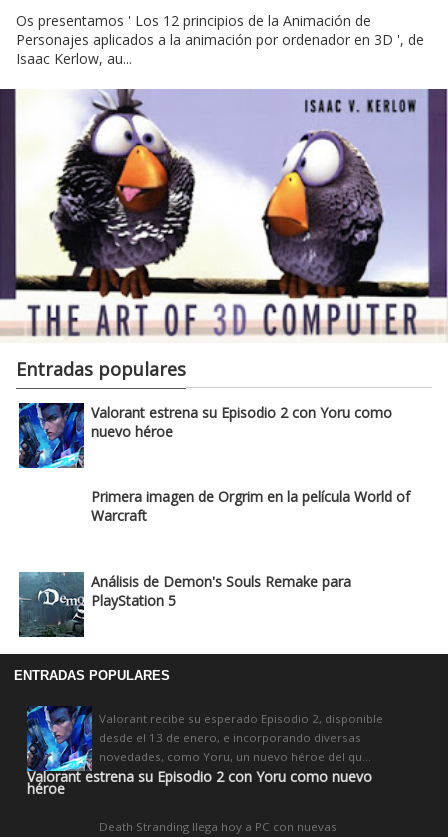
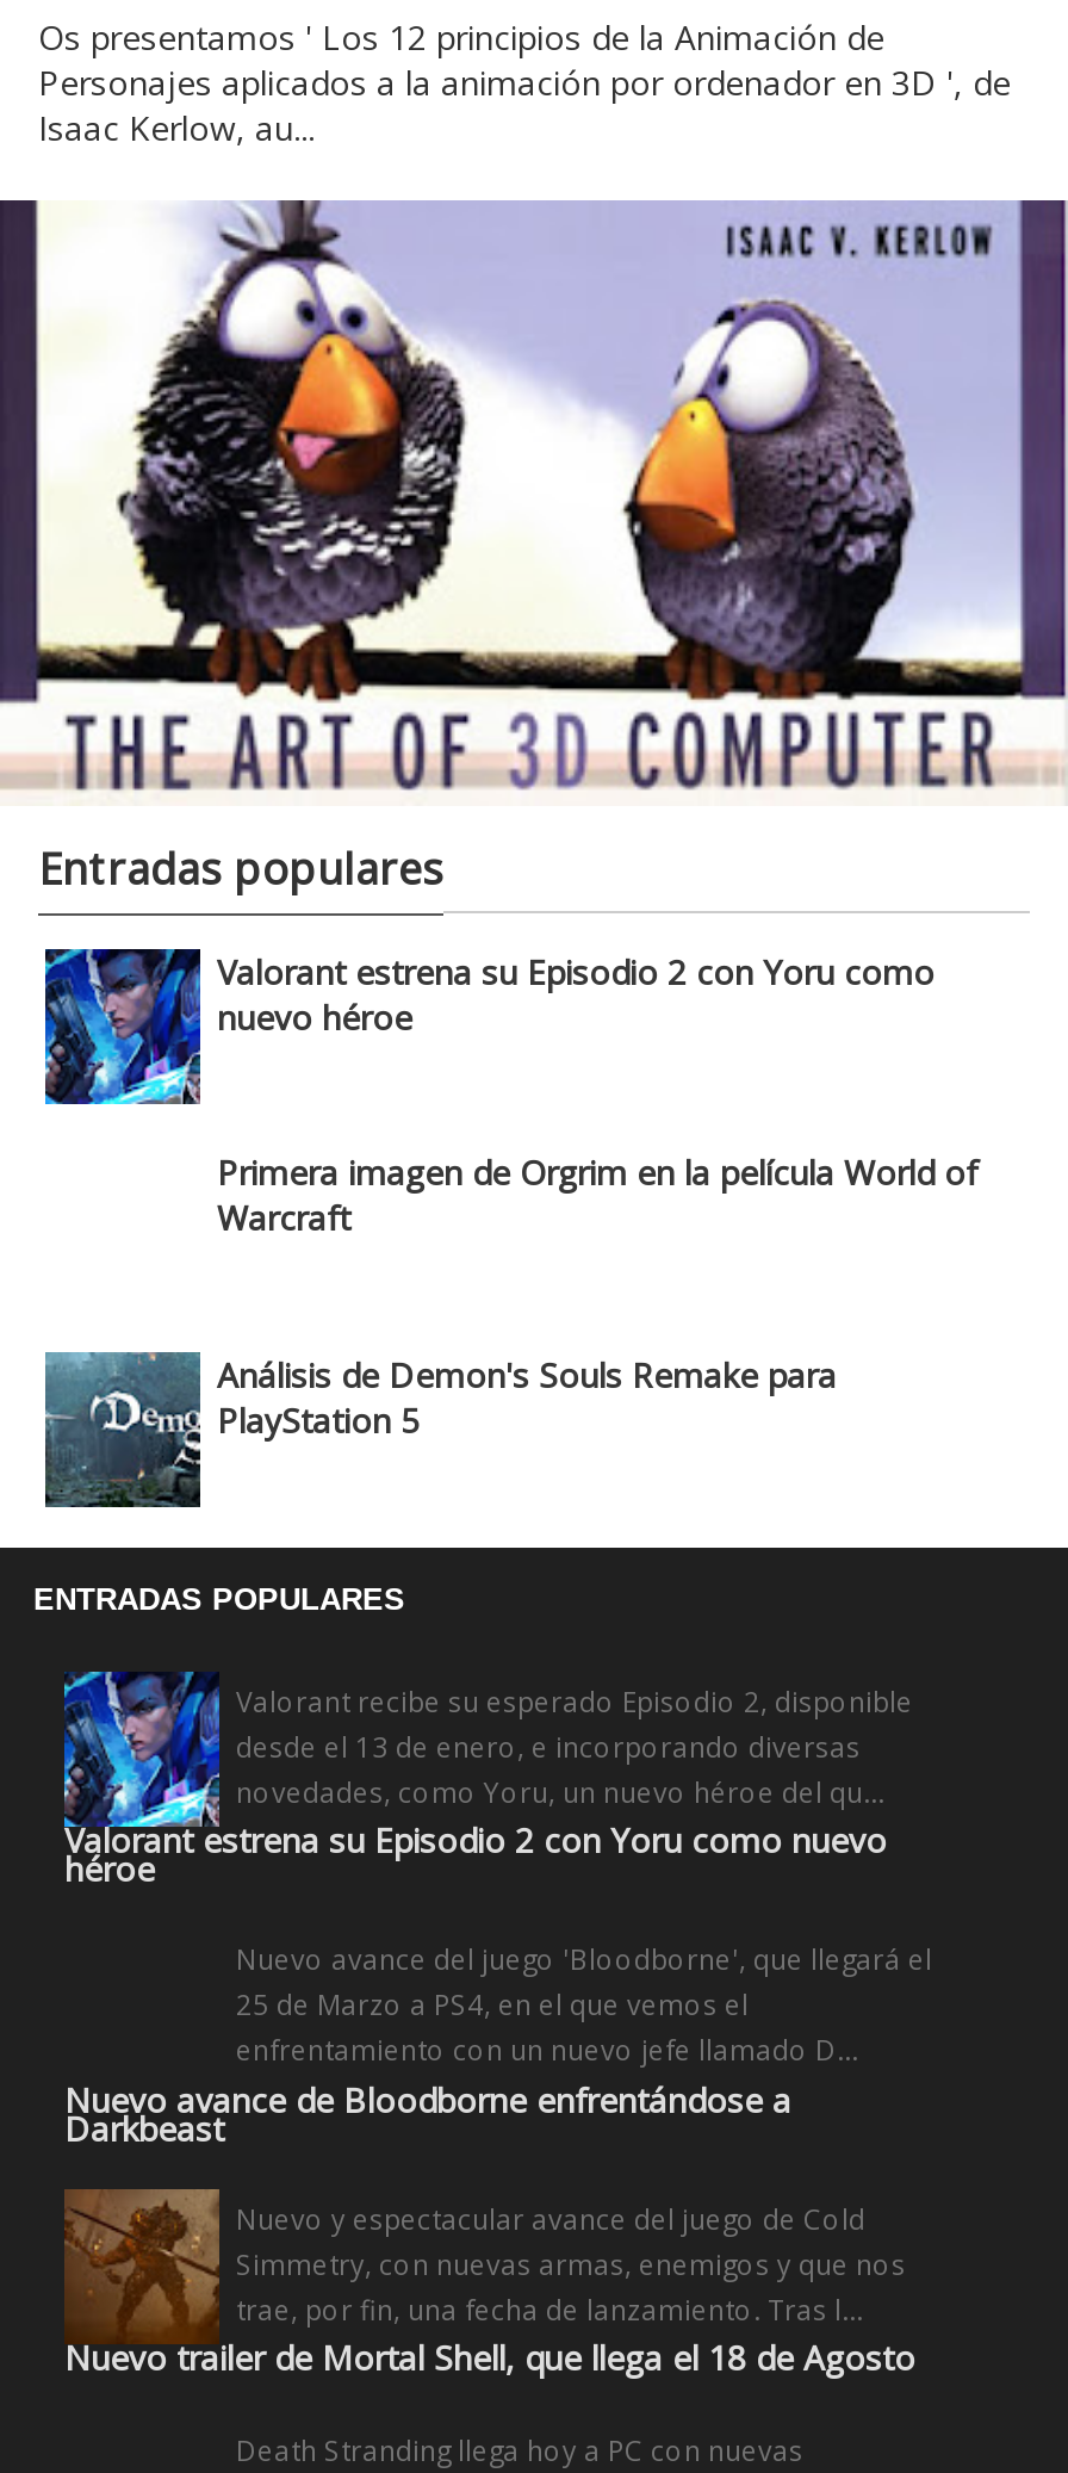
+ Nuevo avance de Bloodborne enfrentándose a
+ Darkbeast

+ [image]
+ Nuevo trailer de Mortal Shell, que llega el 18 de Agosto

+ Nuevo avance del juego 'Bloodborne', que llegará el
+ 25 de Marzo a PS4, en el que vemos el
+ enfrentamiento con un nuevo jefe llamado D...

+ Nuevo y espectacular avance del juego de Cold
+ Simmetry, con nuevas armas, enemigos y que nos
+ trae, por fin, una fecha de lanzamiento. Tras l...
